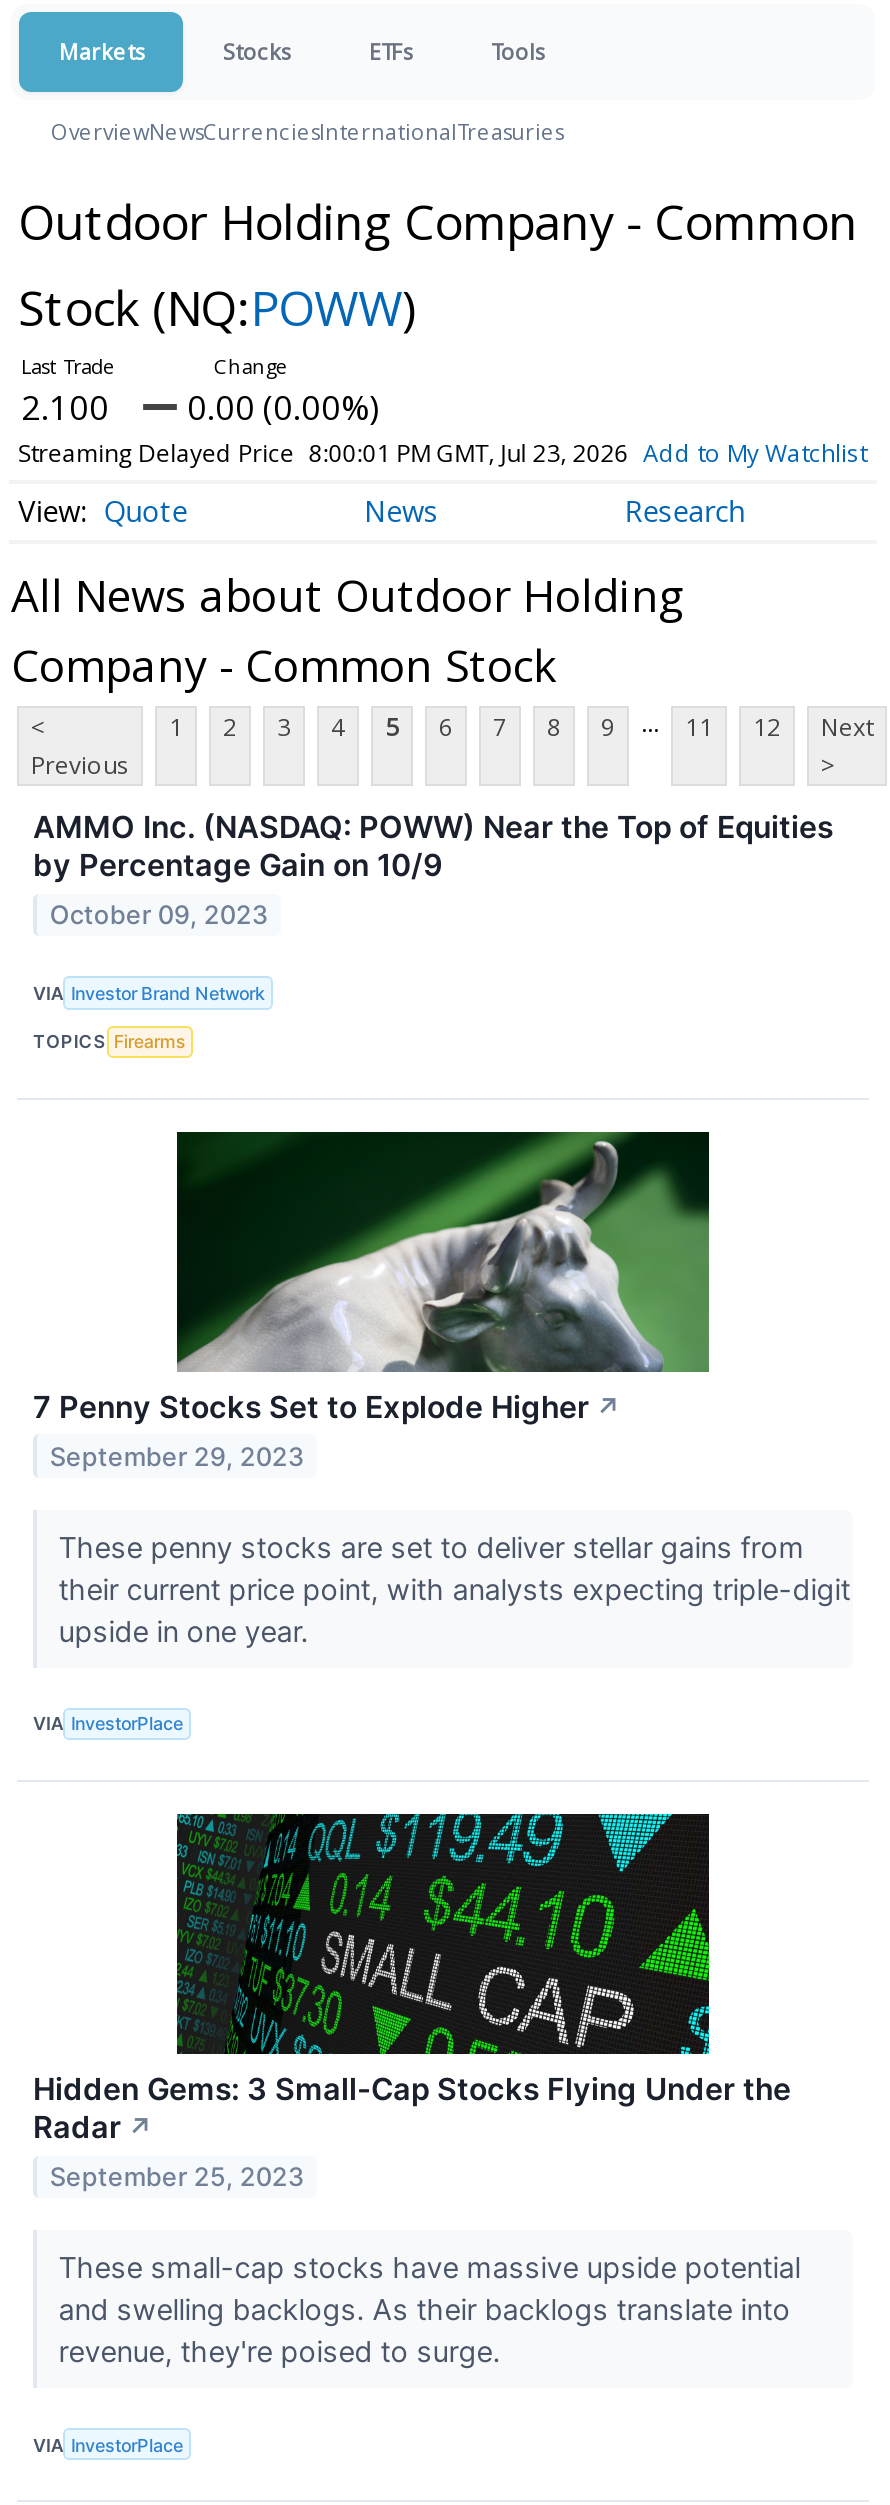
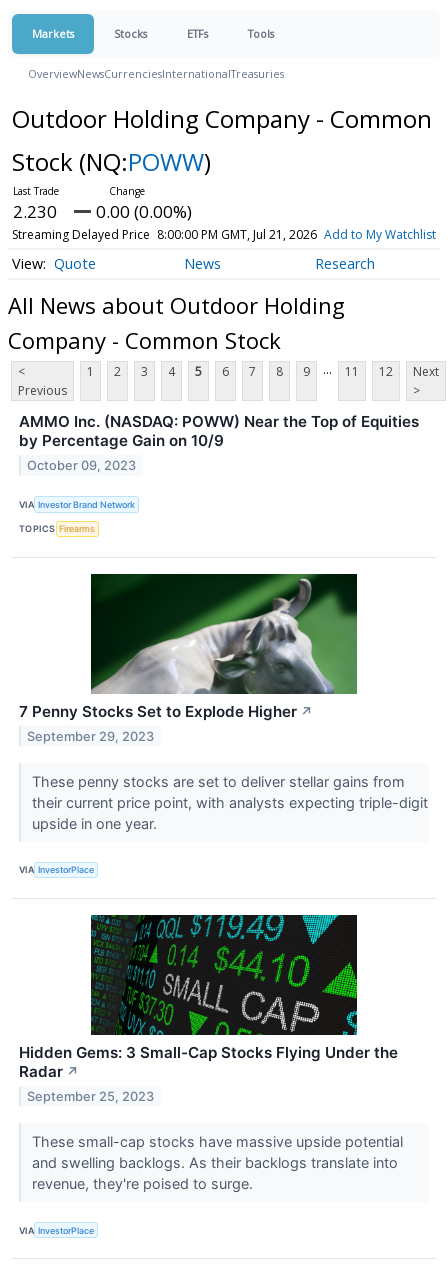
- 2.100 0.00 (0.00%)
+ 2.230 0.00 (0.00%)

- Streaming Delayed Price 8:00:01 PM GMT, Jul 23, 2026 Add to My Watchlist
+ Streaming Delayed Price 8:00:00 PM GMT, Jul 21, 2026 Add to My Watchlist
